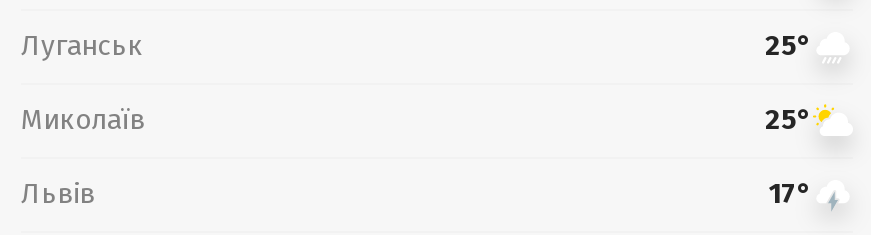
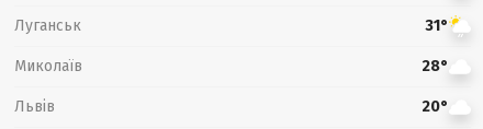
- 25°
+ 31°

- 25°
+ 28°

- 17°
+ 20°
